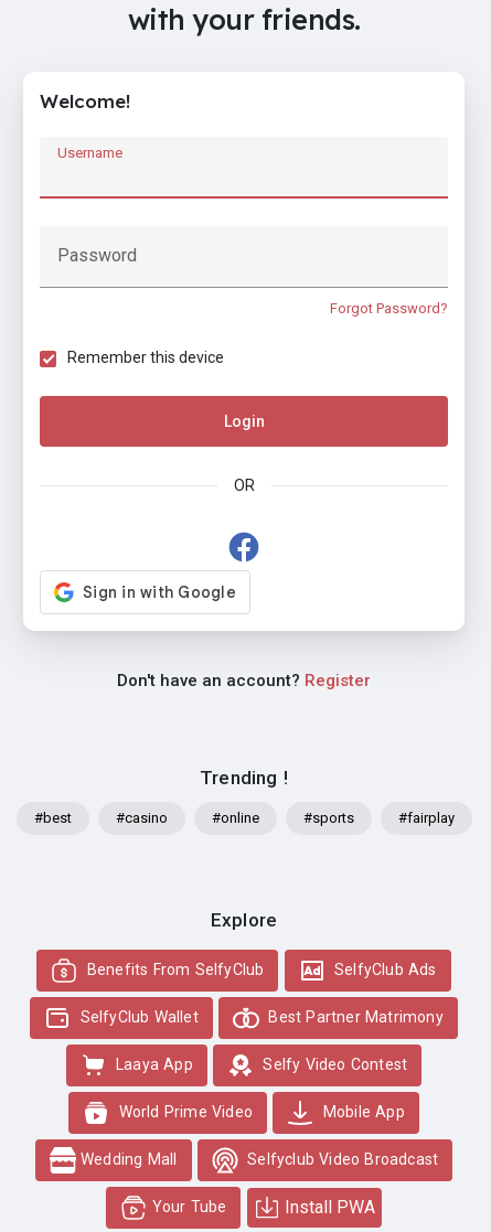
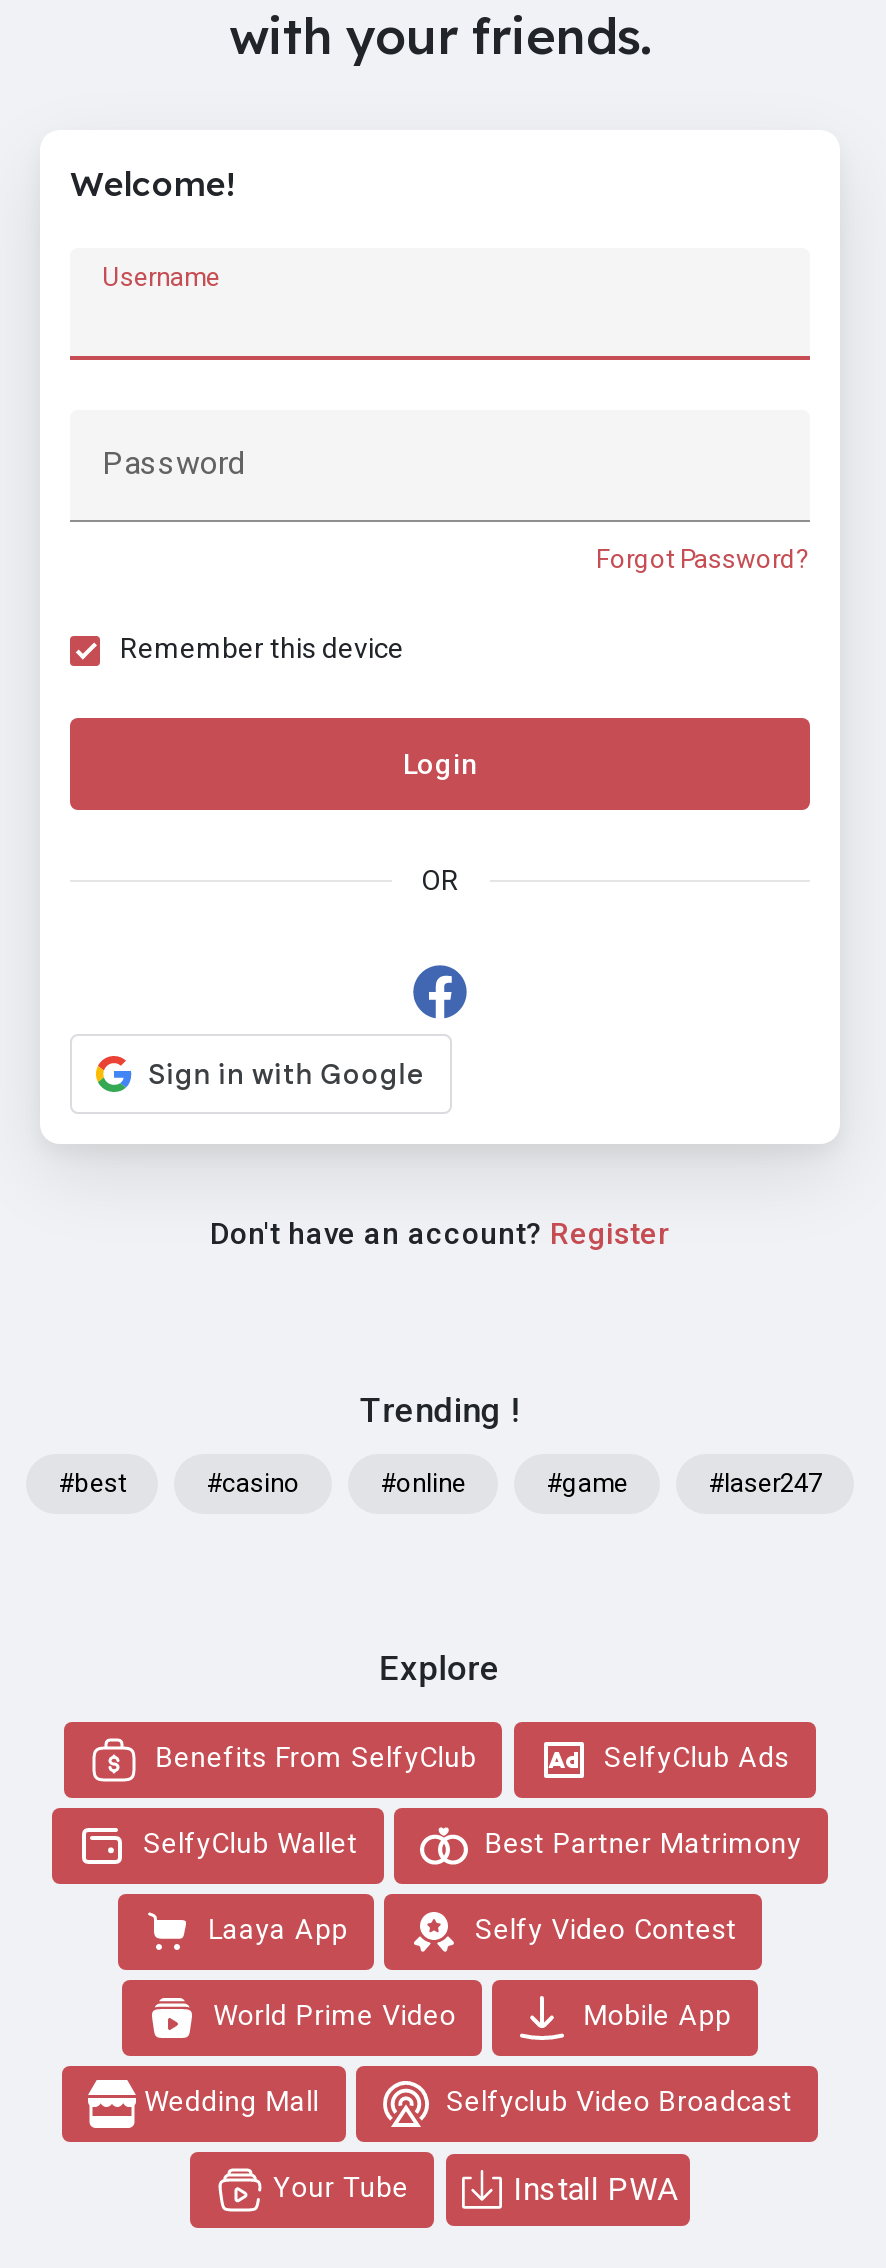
- #sports
- #fairplay
+ #game
+ #laser247
